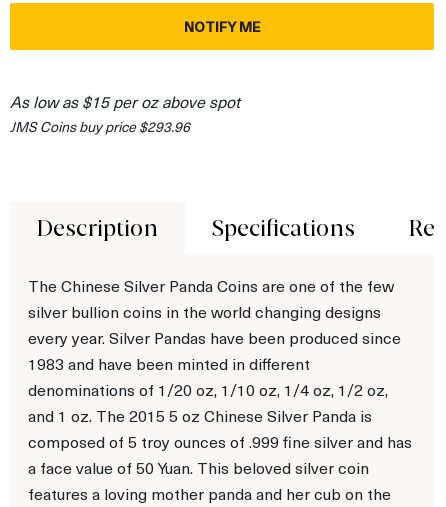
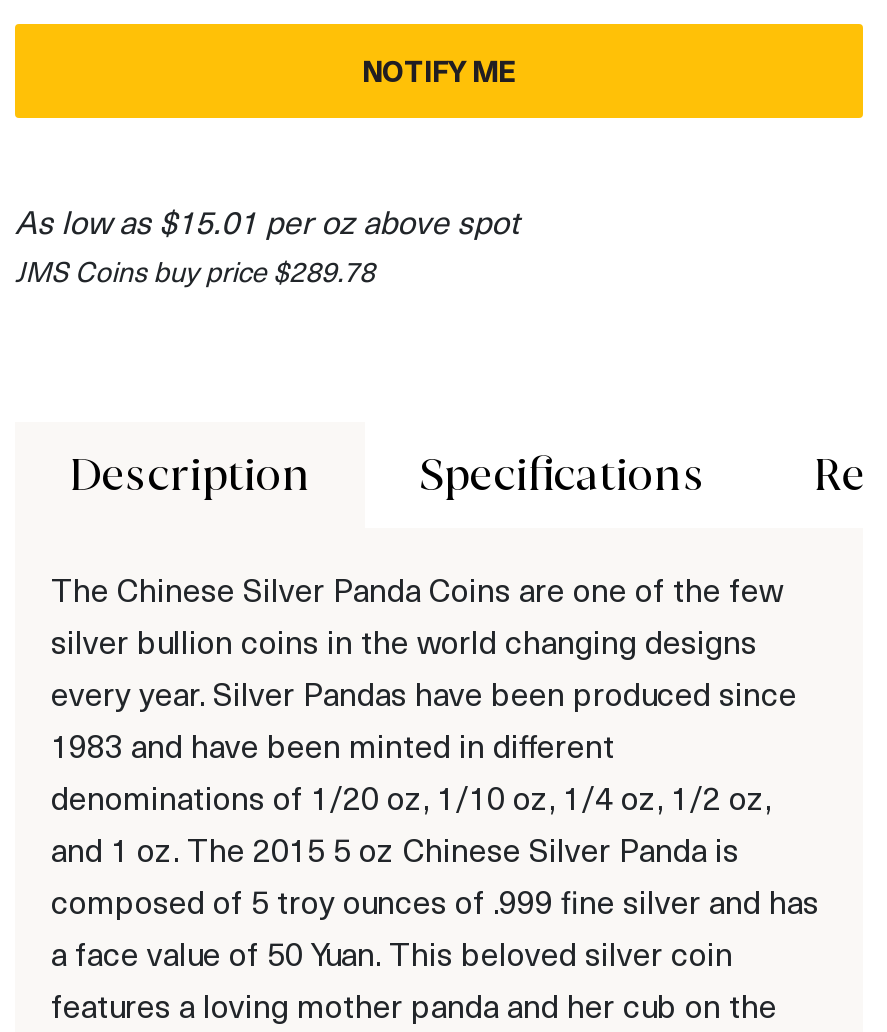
- As low as $15 per oz above spot
+ As low as $15.01 per oz above spot

- JMS Coins buy price $293.96
+ JMS Coins buy price $289.78
